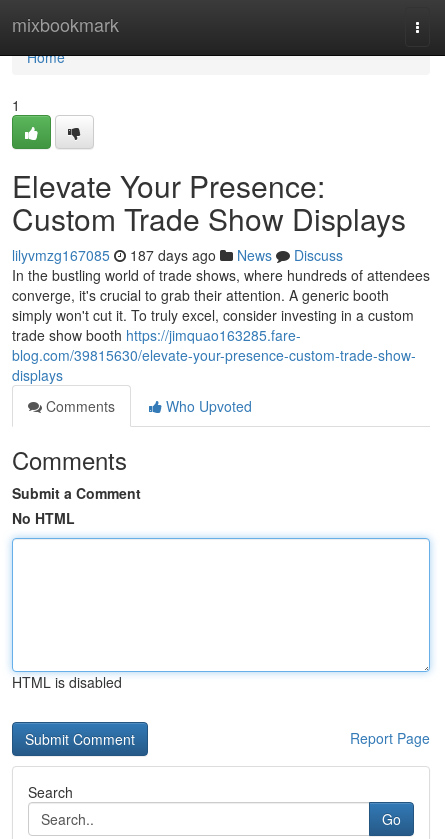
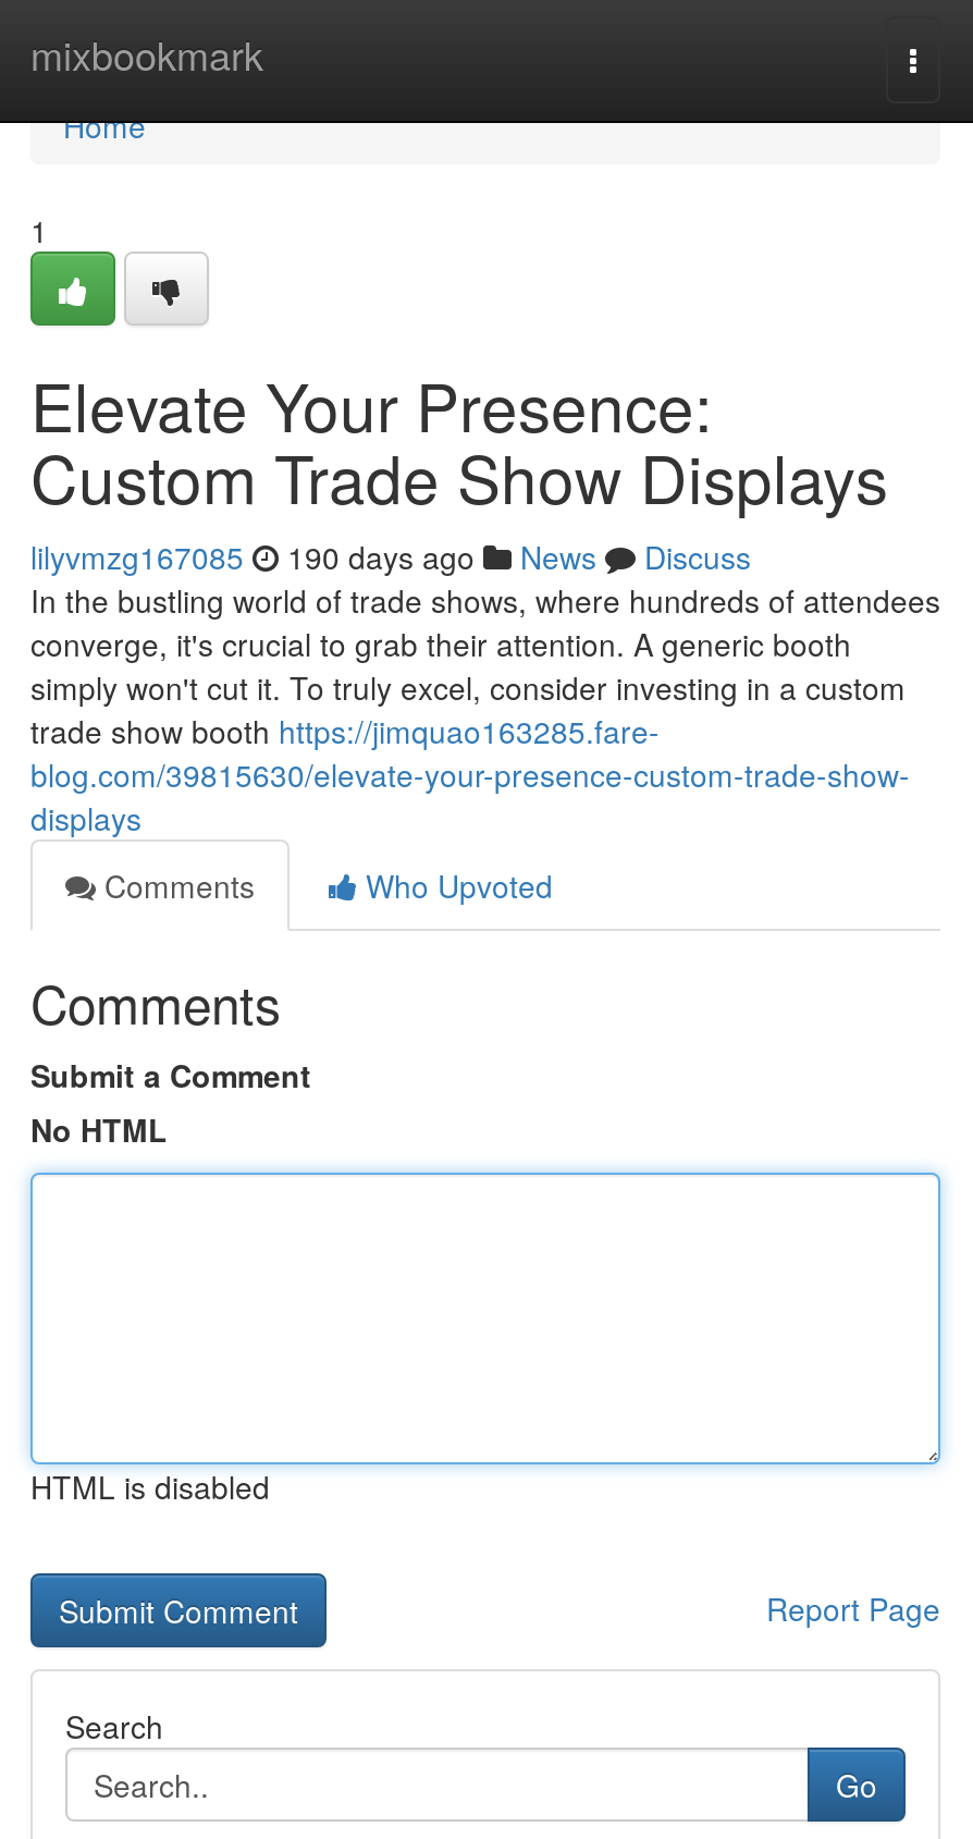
- lilyvmzg167085 187 days ago News Discuss
+ lilyvmzg167085 190 days ago News Discuss
